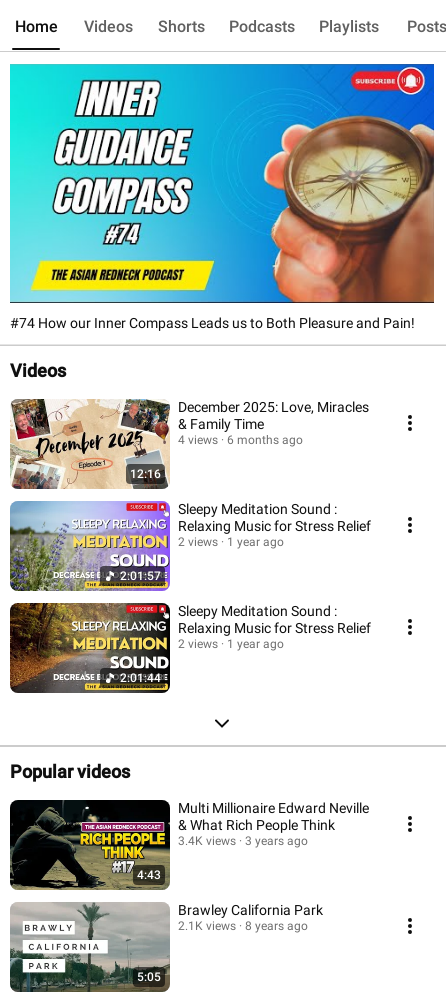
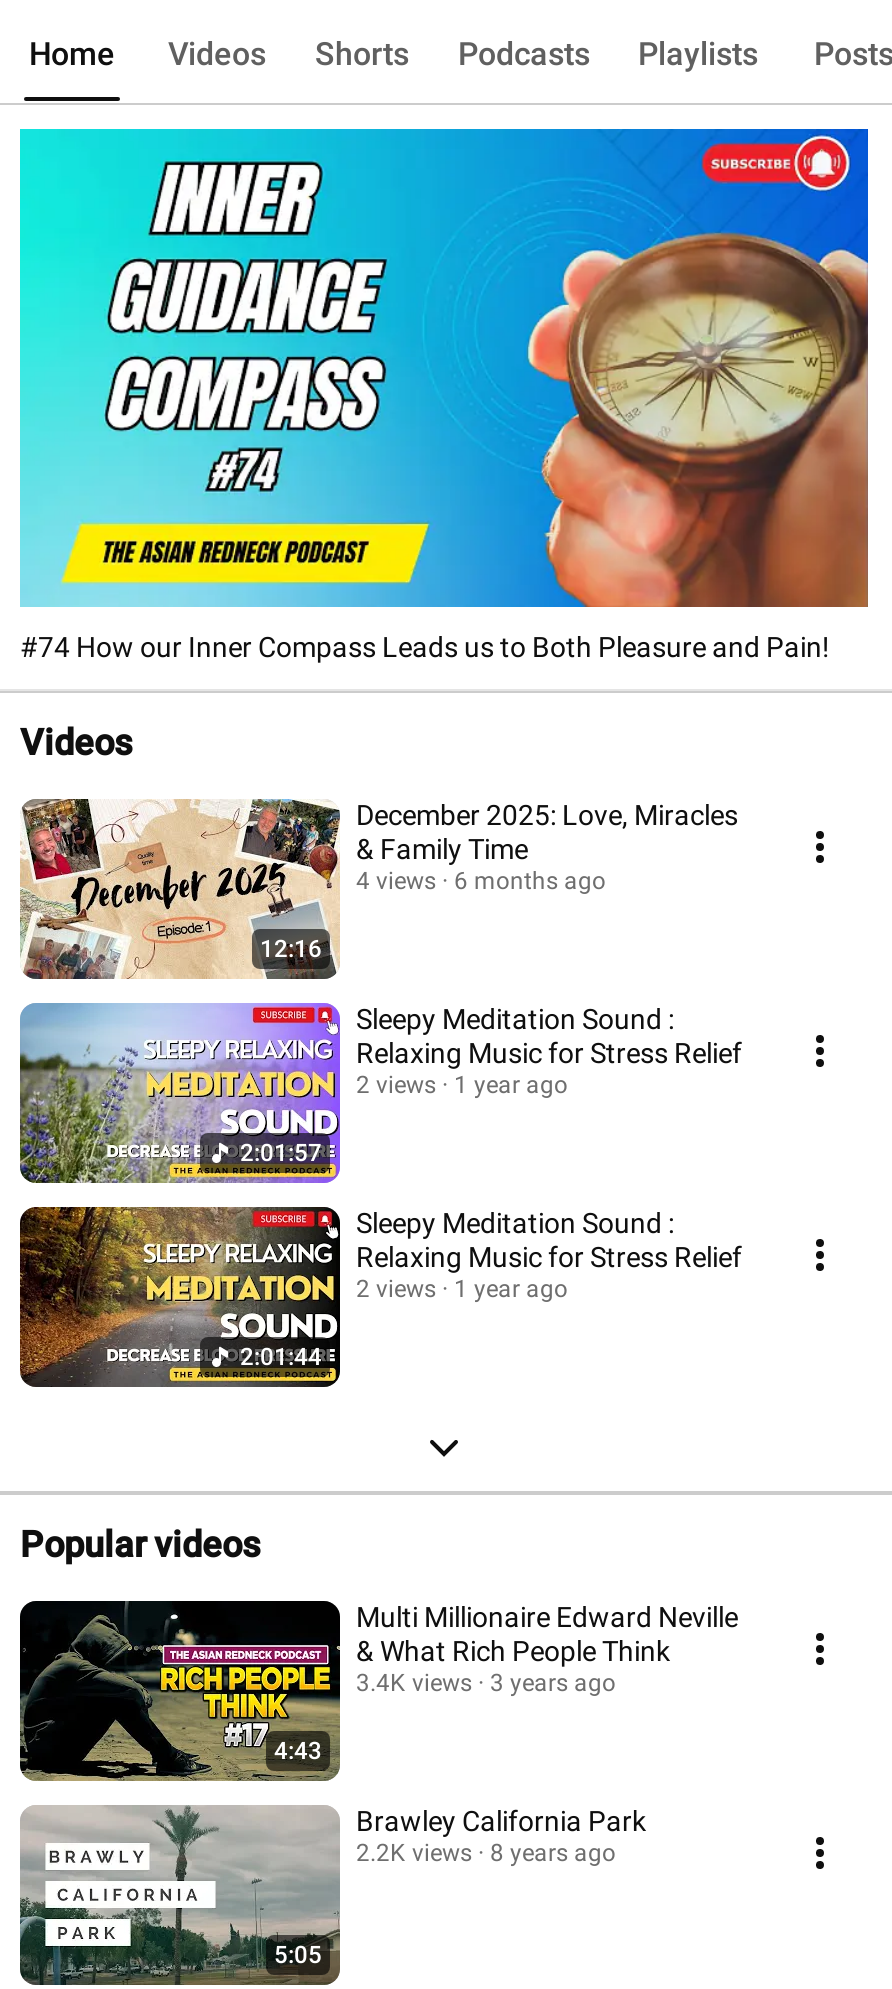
- 2.1K views 8 years ago
+ 2.2K views 8 years ago
